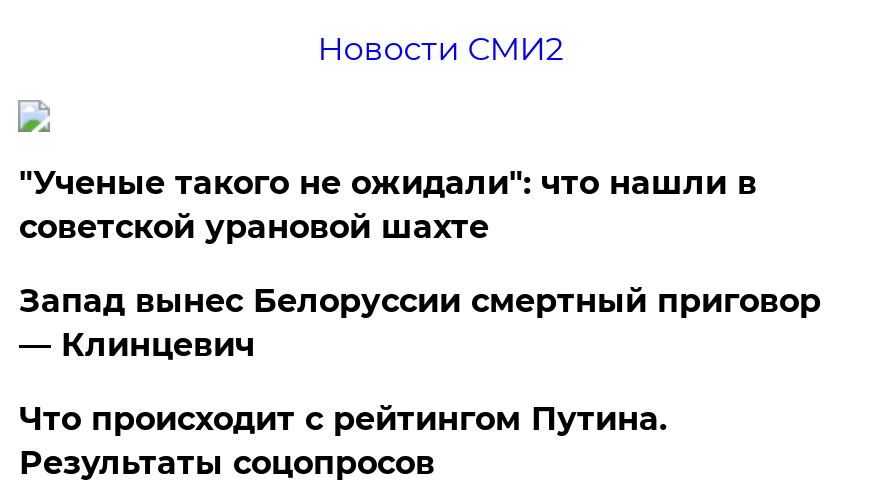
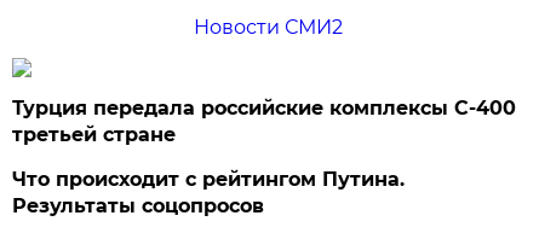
- "Ученые такого не ожидали": что нашли в
- советской урановой шахте
- Запад вынес Белоруссии смертный приговор
- — Клинцевич
+ Турция передала российские комплексы С-400
+ третьей стране
